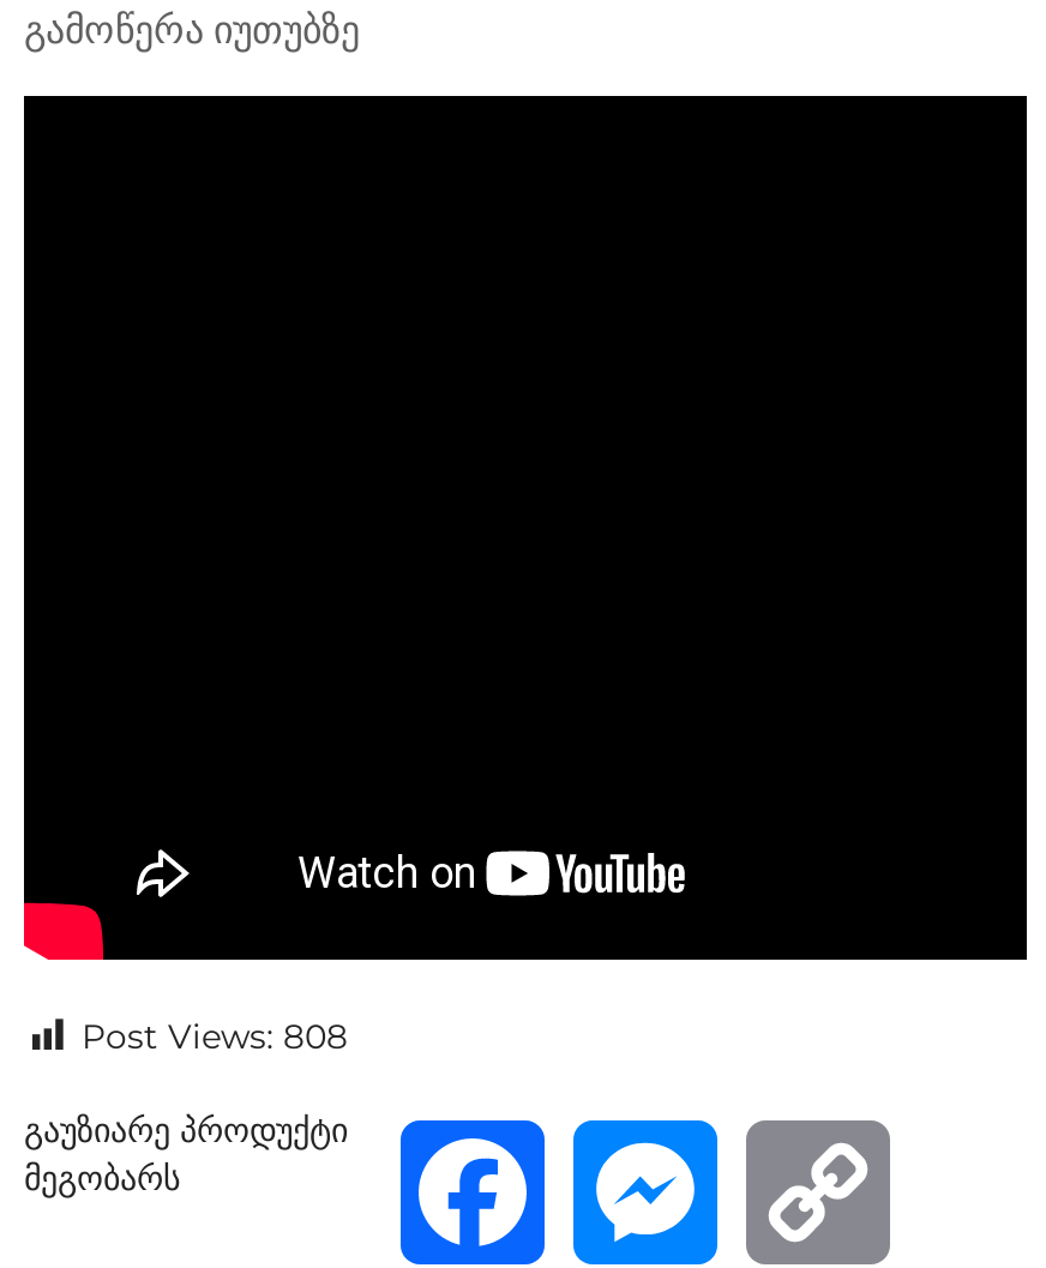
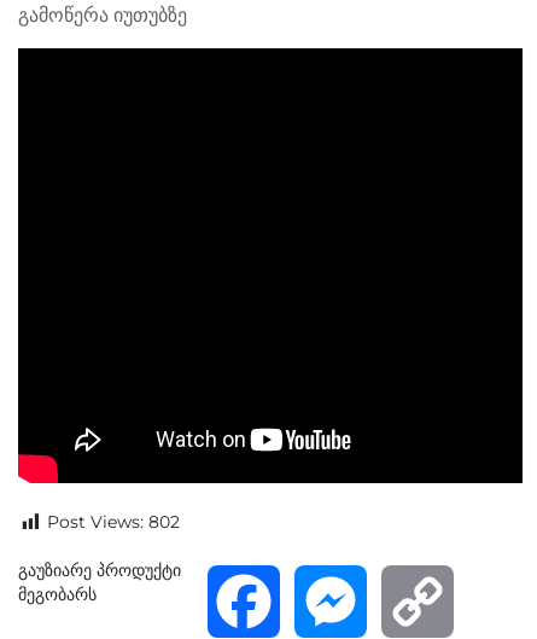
- Post Views: 808
+ Post Views: 802
